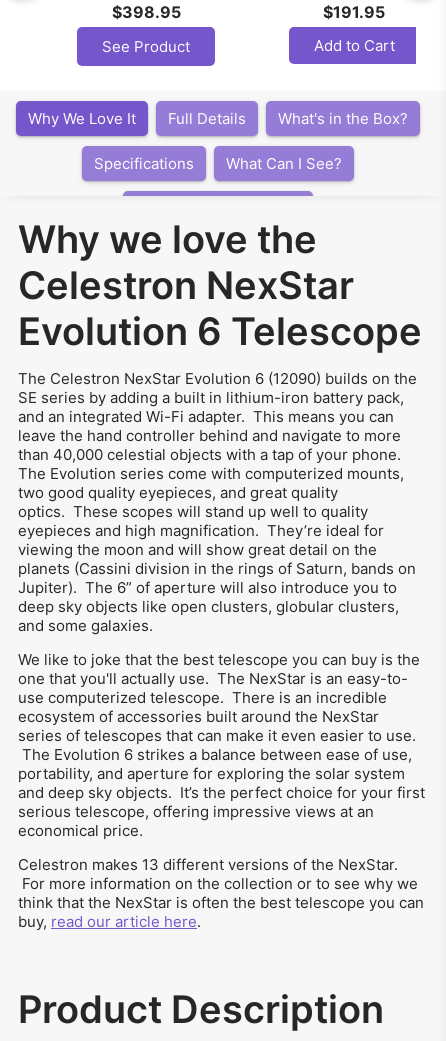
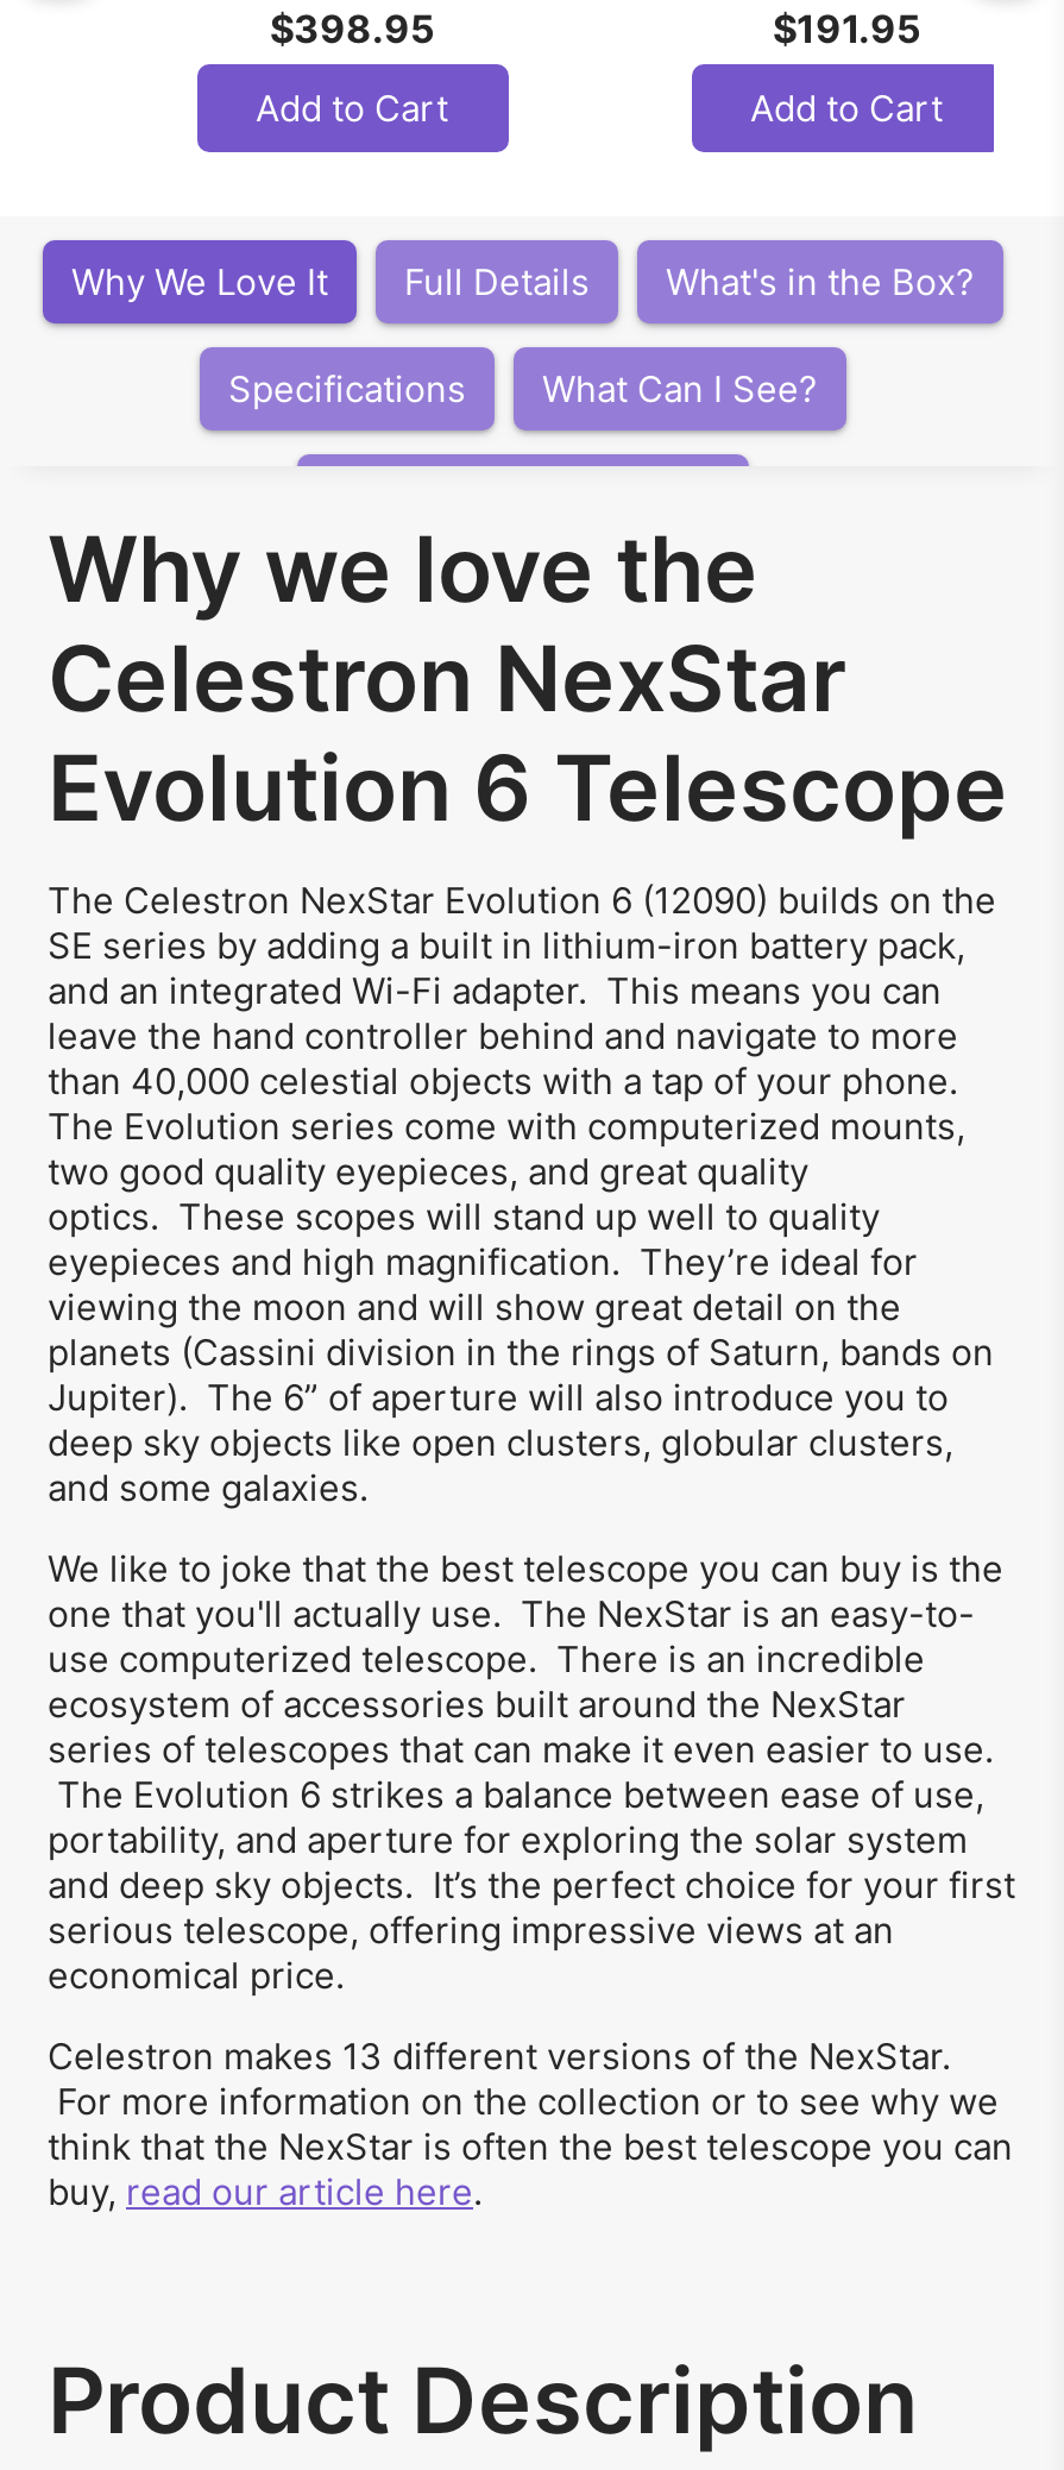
- See Product
+ Add to Cart
